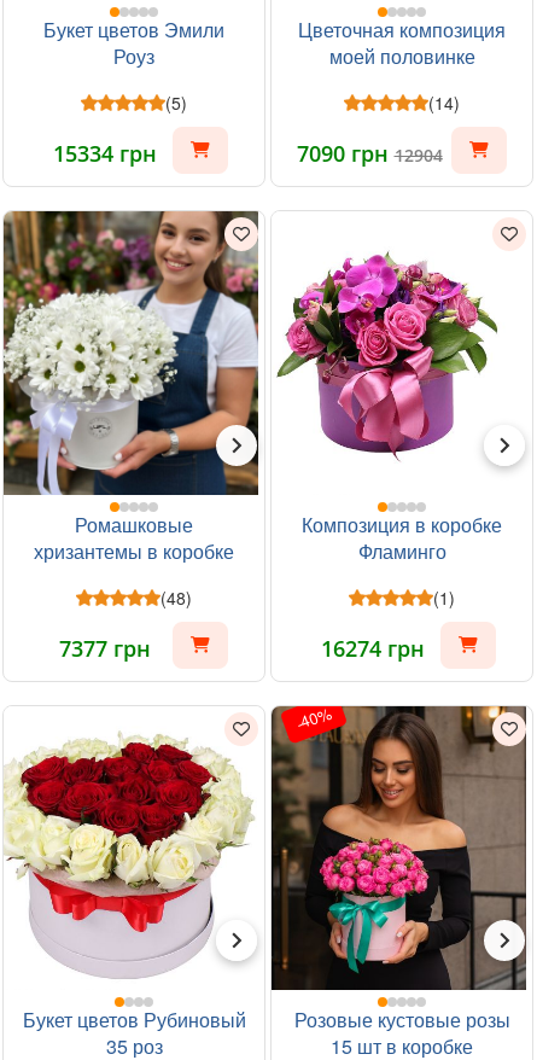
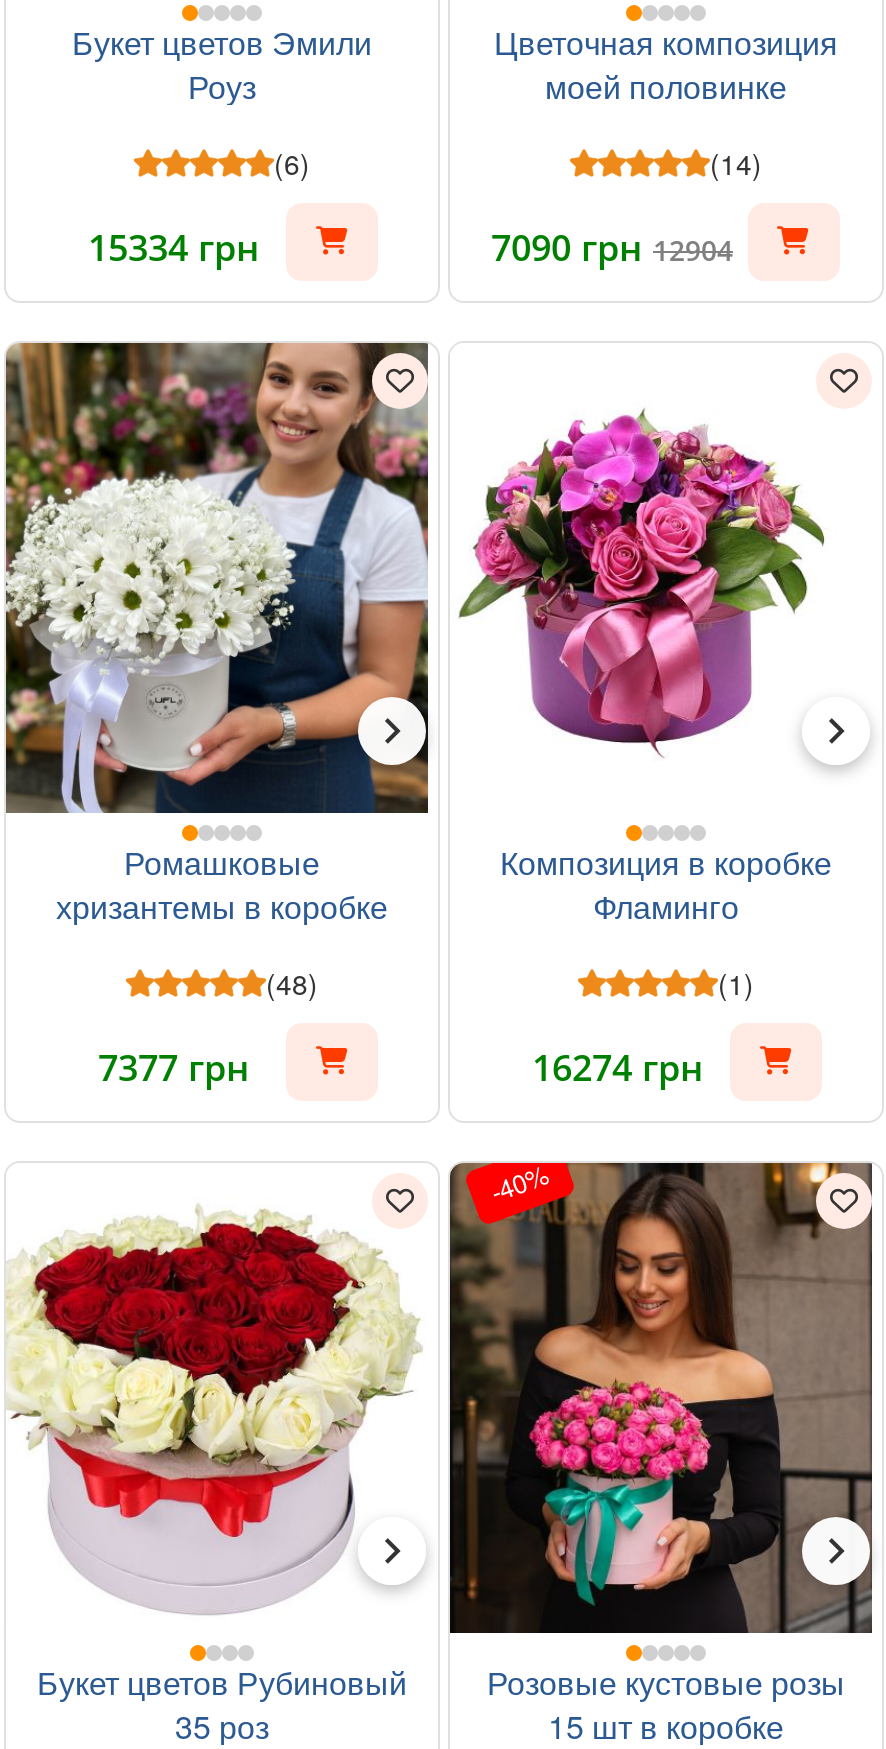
- (5)
+ (6)
